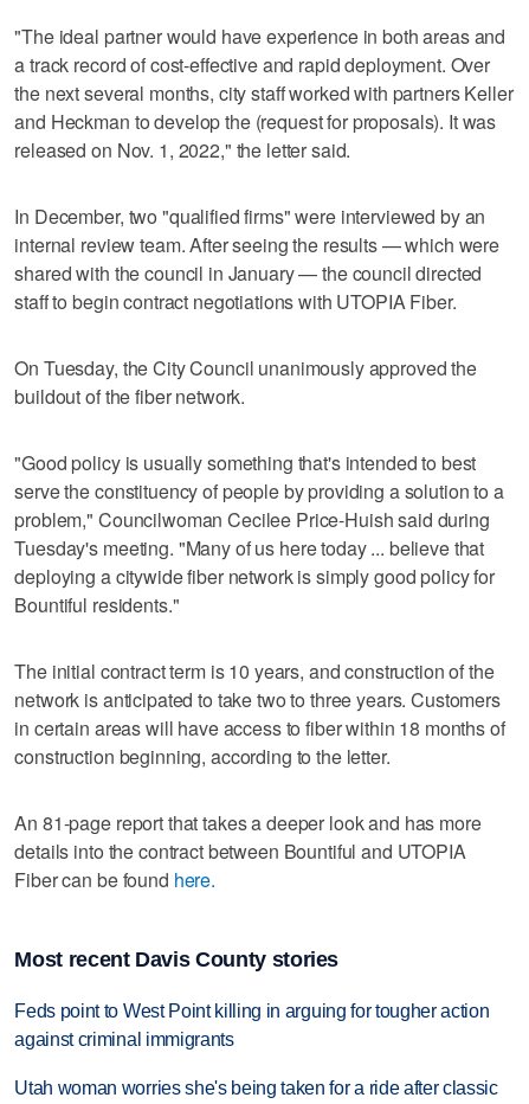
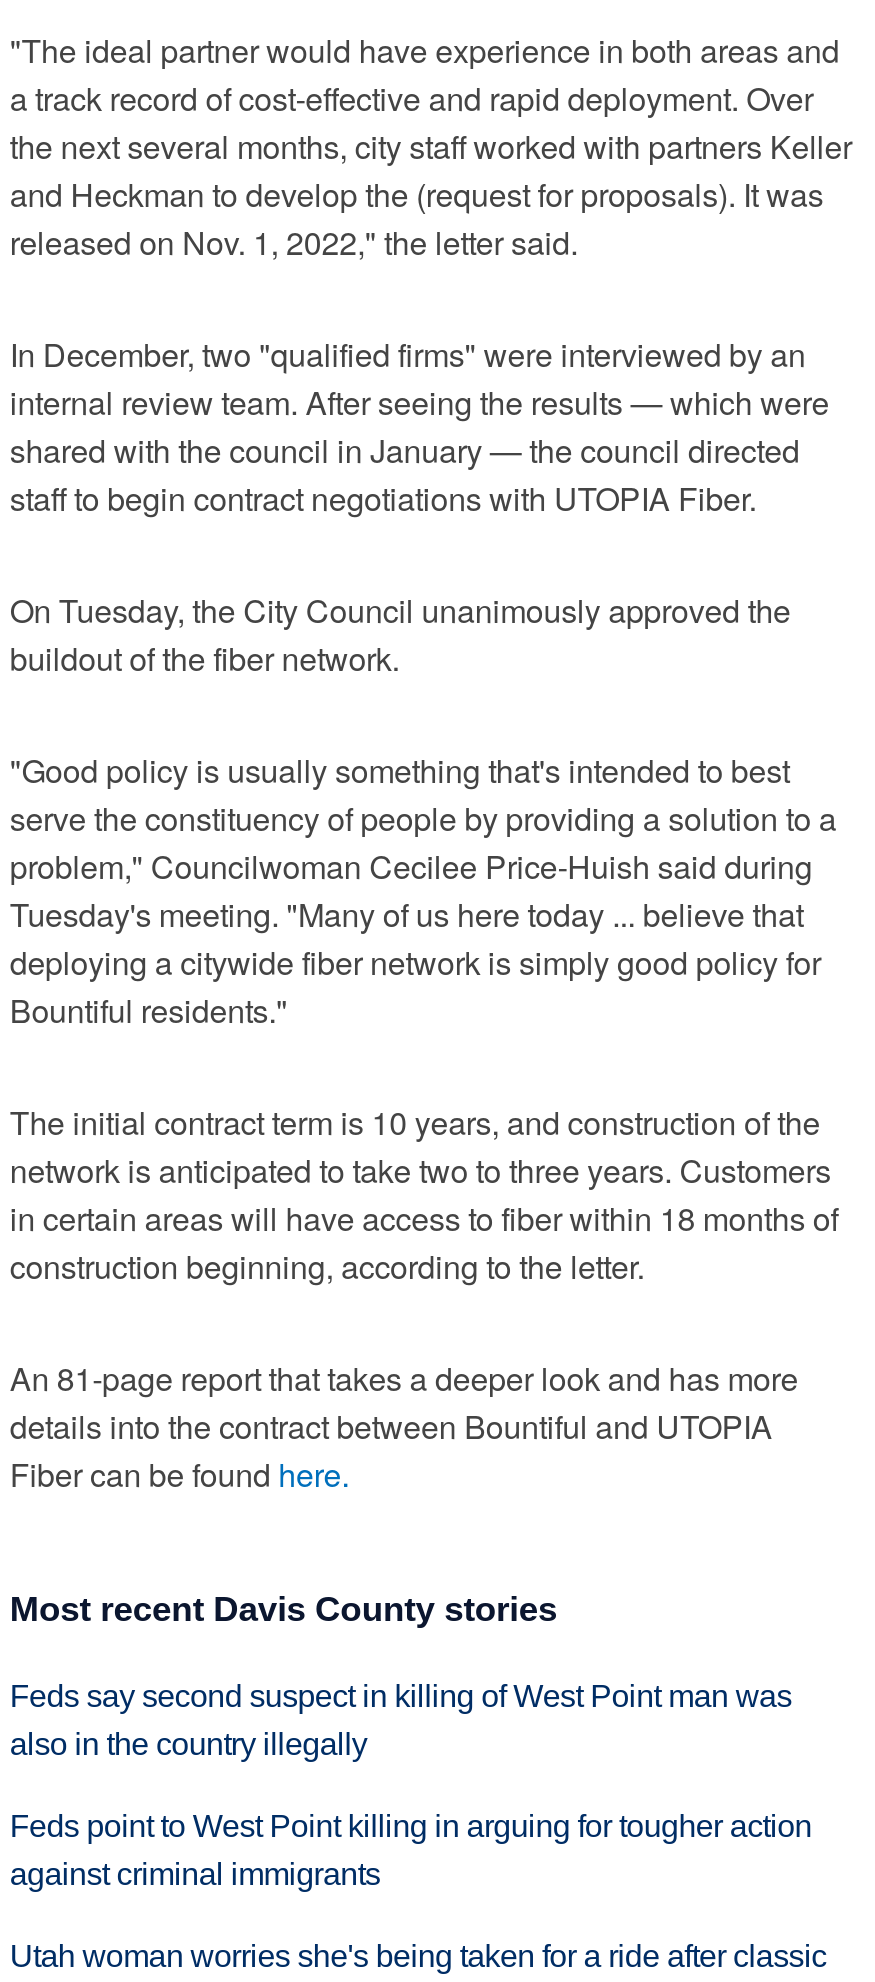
+ Feds say second suspect in killing of West Point man was
+ also in the country illegally
